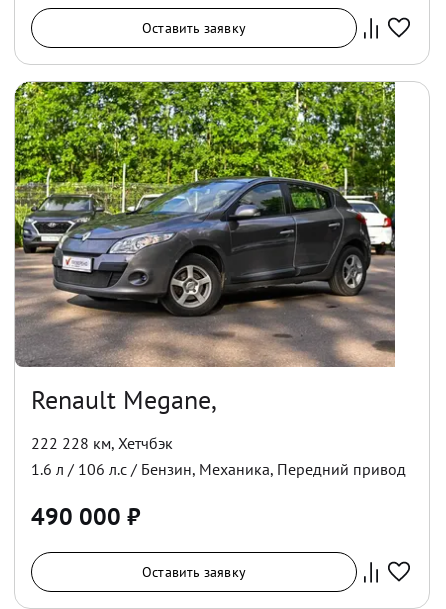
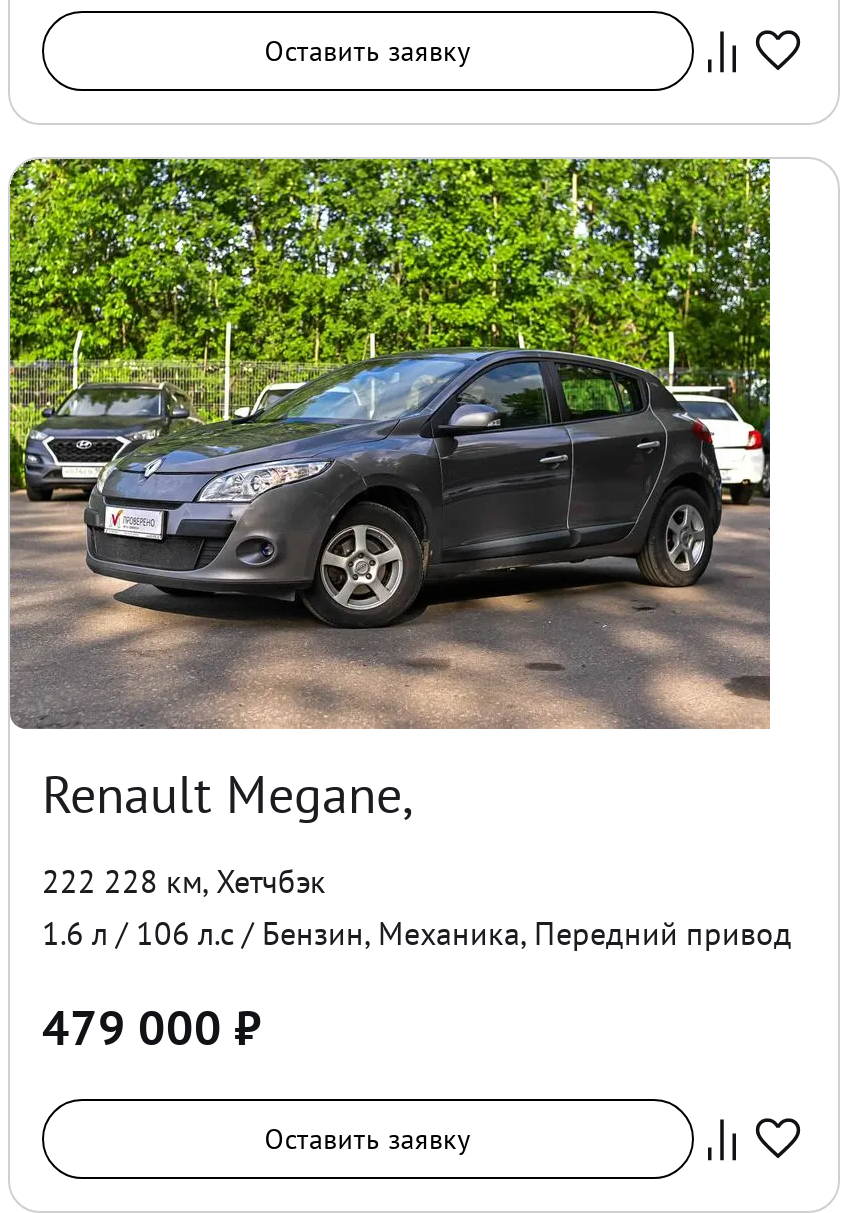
- 490 000 ₽
+ 479 000 ₽
